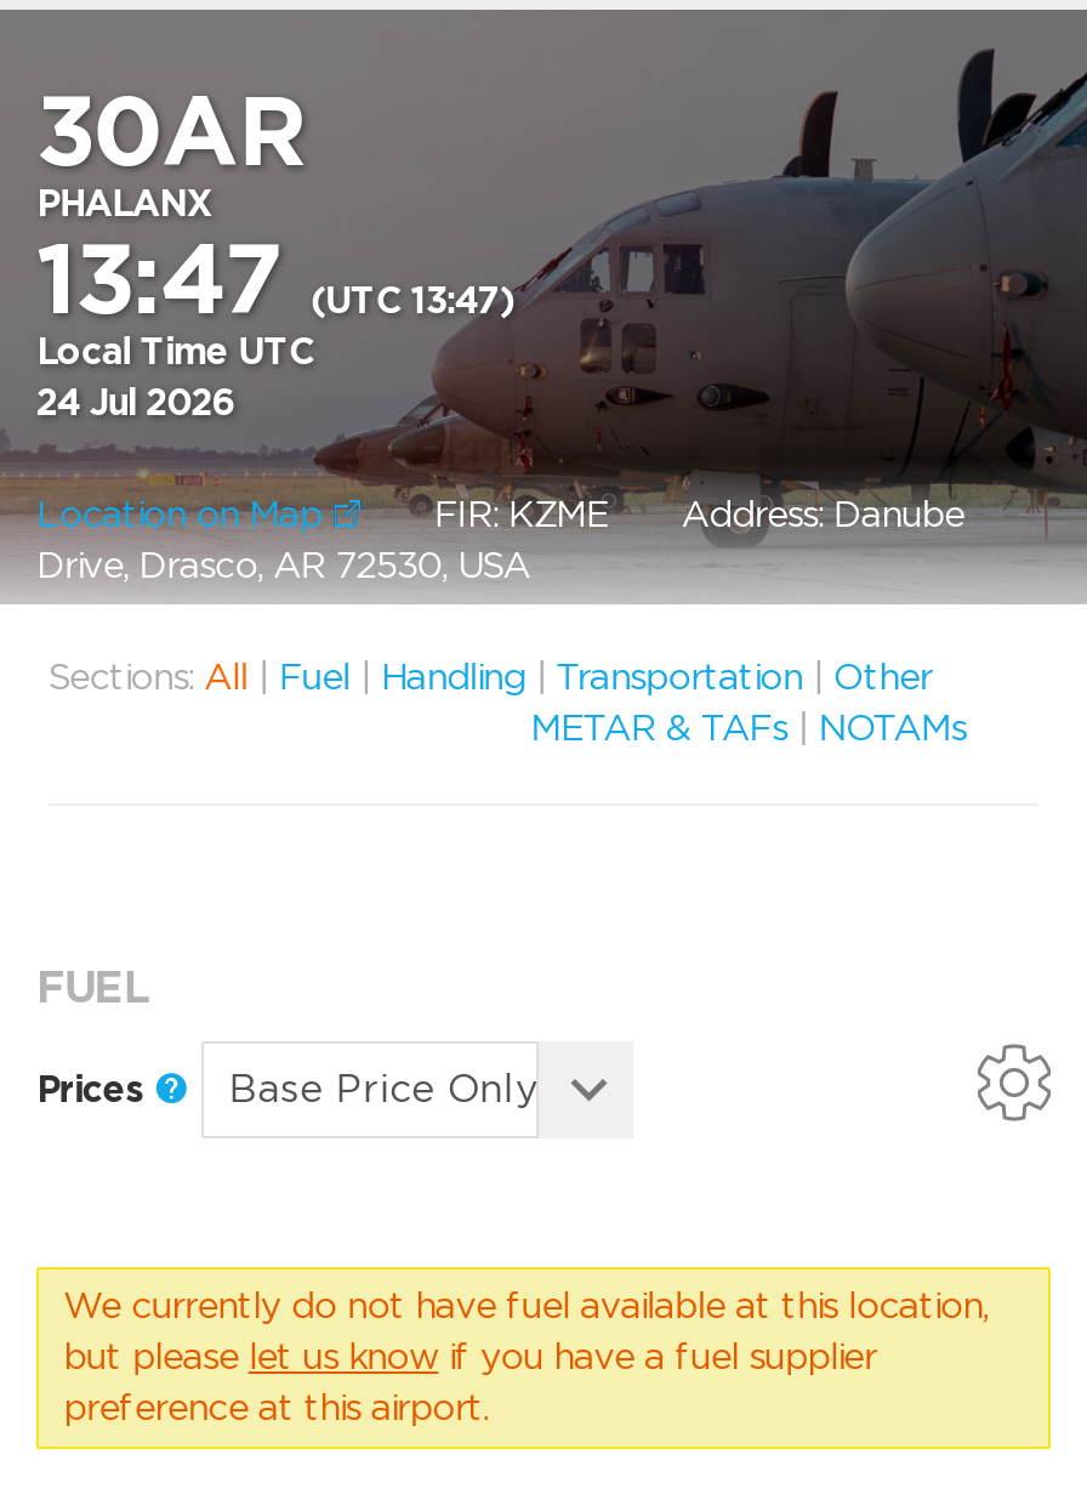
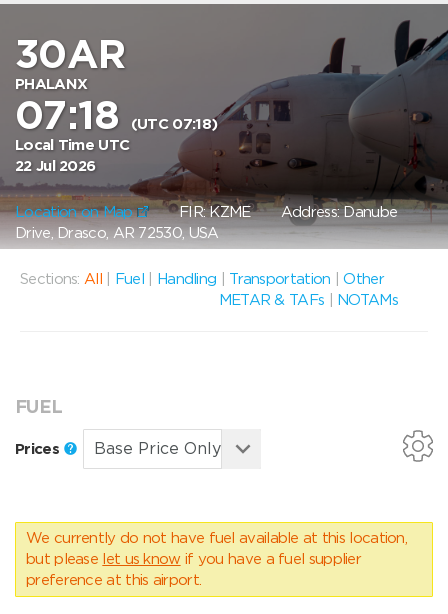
- 13:47 (UTC 13:47)
+ 07:18 (UTC 07:18)

- 24 Jul 2026
+ 22 Jul 2026
